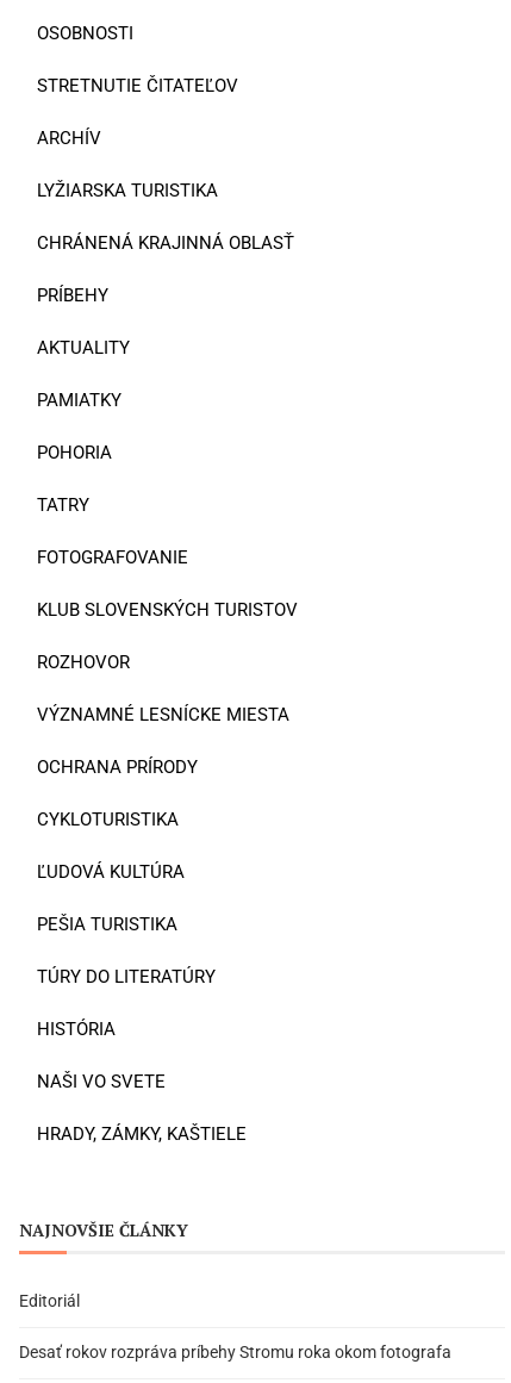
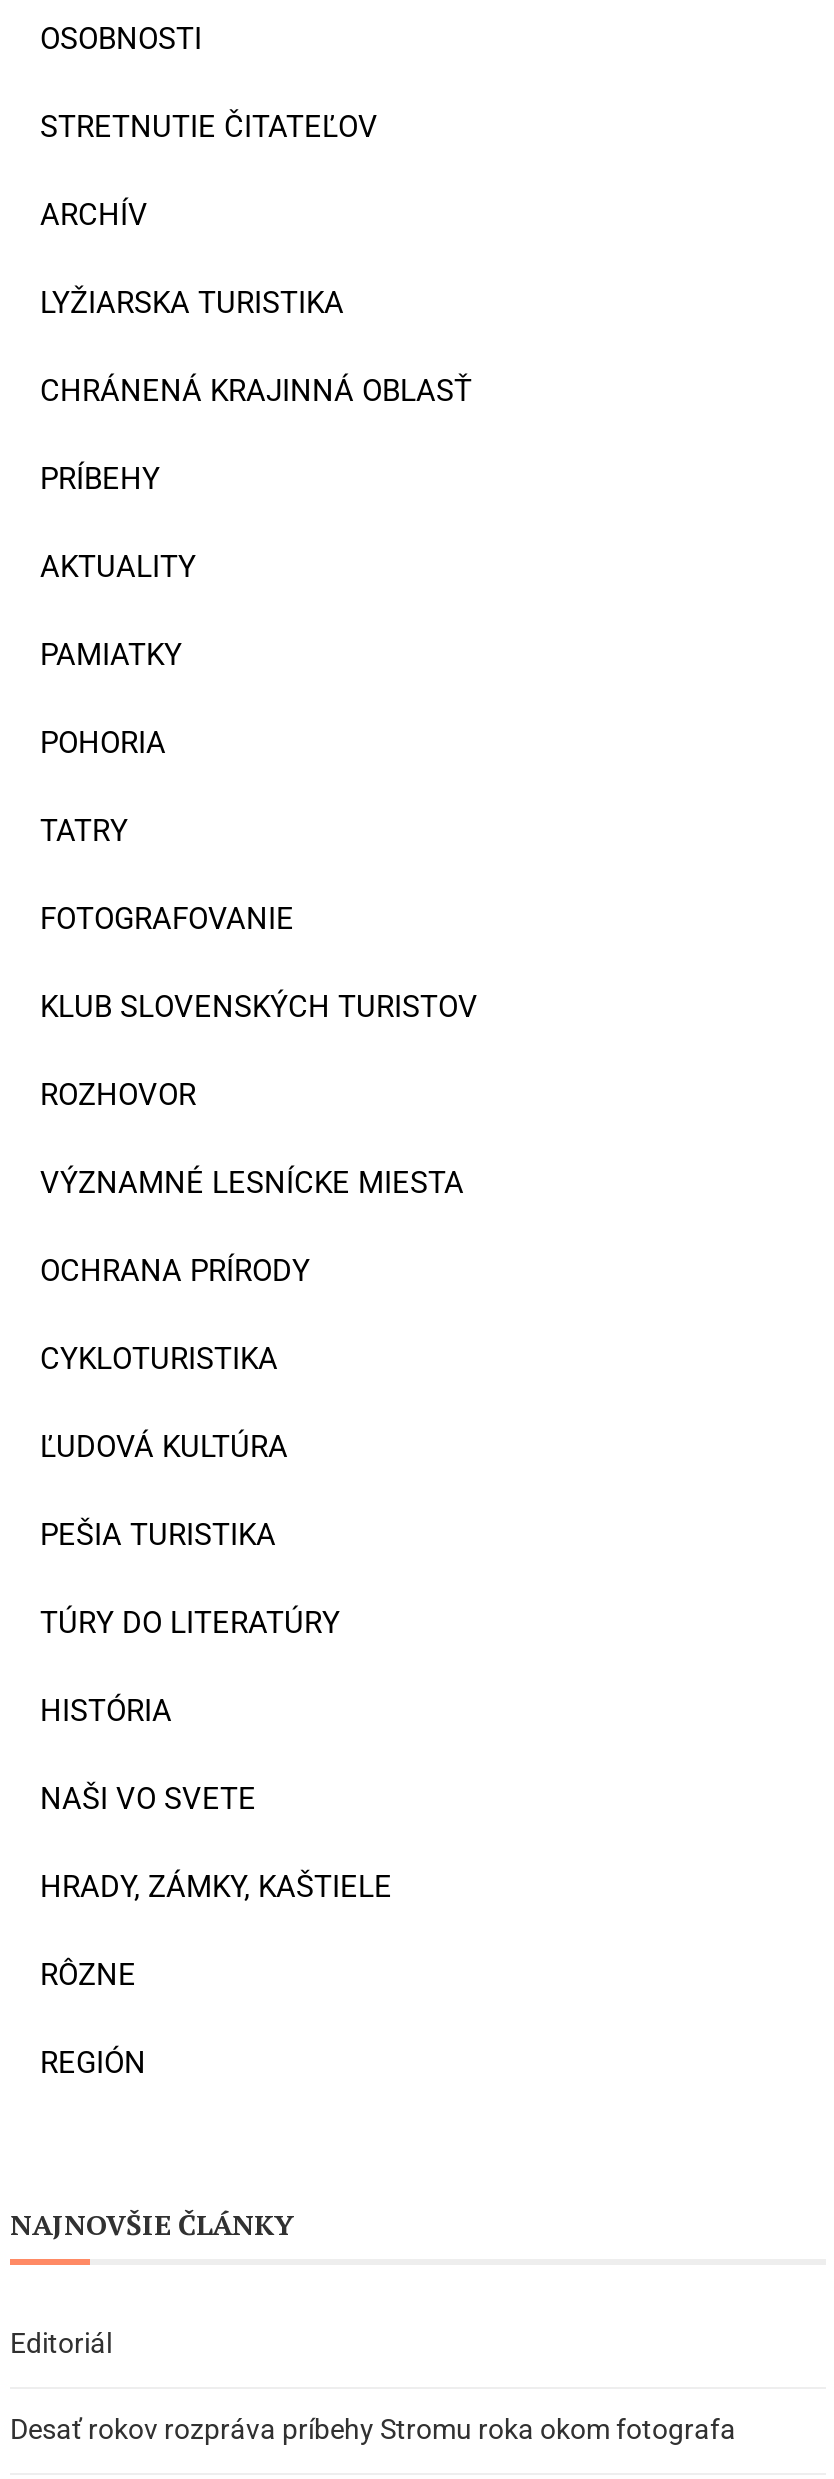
+ RÔZNE
+ REGIÓN
